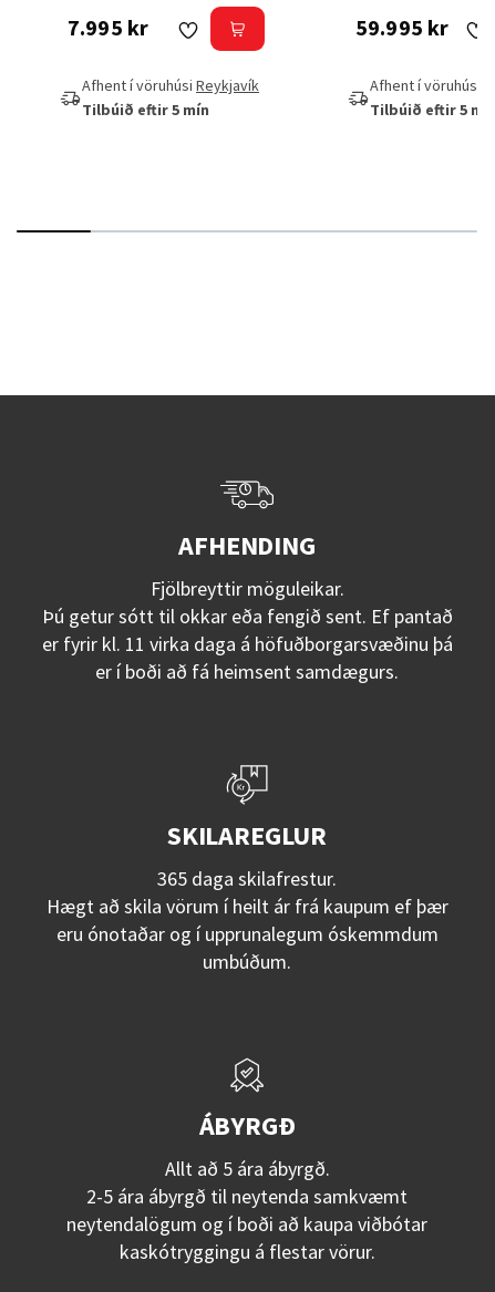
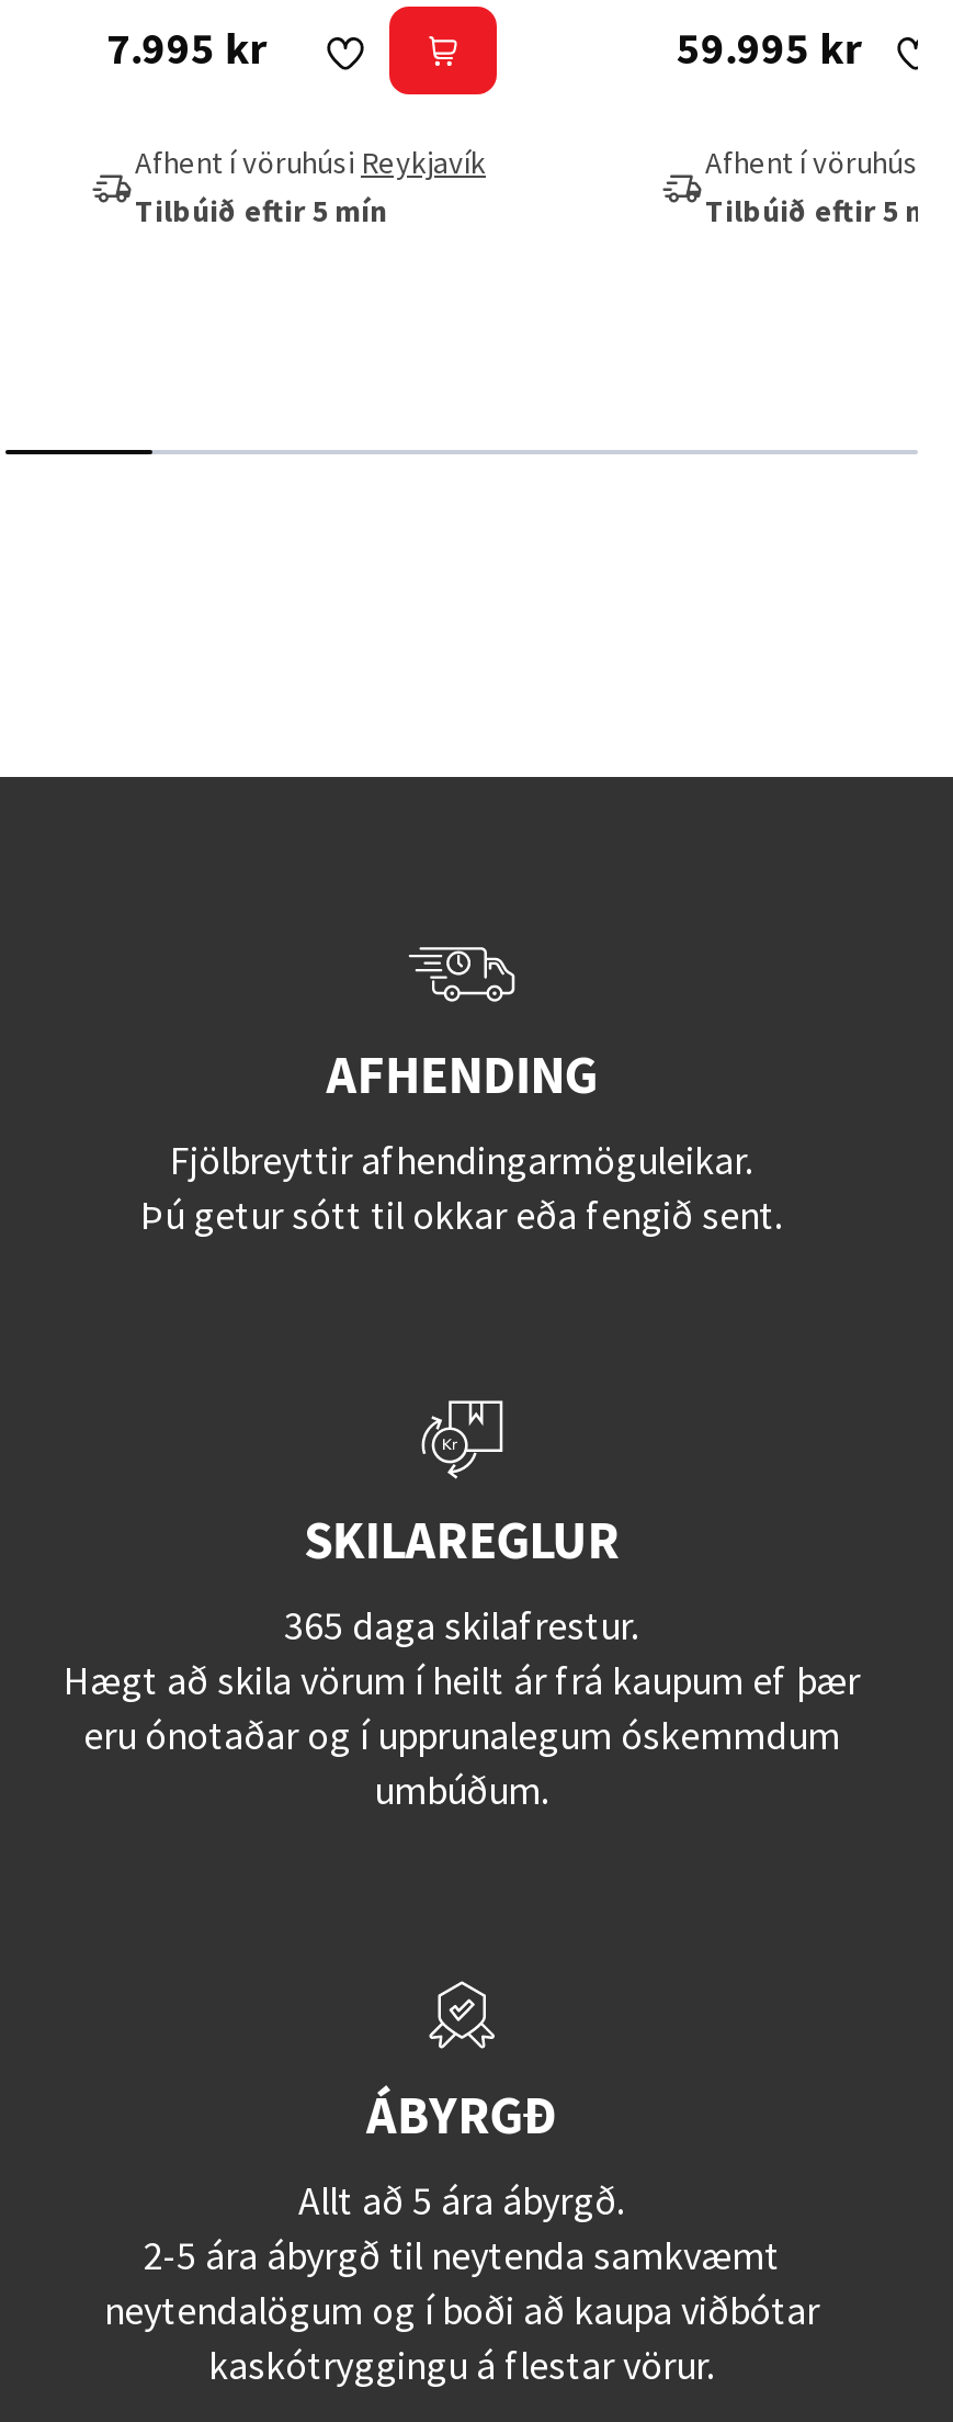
- Fjölbreyttir möguleikar.
- Þú getur sótt til okkar eða fengið sent. Ef pantað
- er fyrir kl. 11 virka daga á höfuðborgarsvæðinu þá
- er í boði að fá heimsent samdægurs.
+ Fjölbreyttir afhendingarmöguleikar.
+ Þú getur sótt til okkar eða fengið sent.
